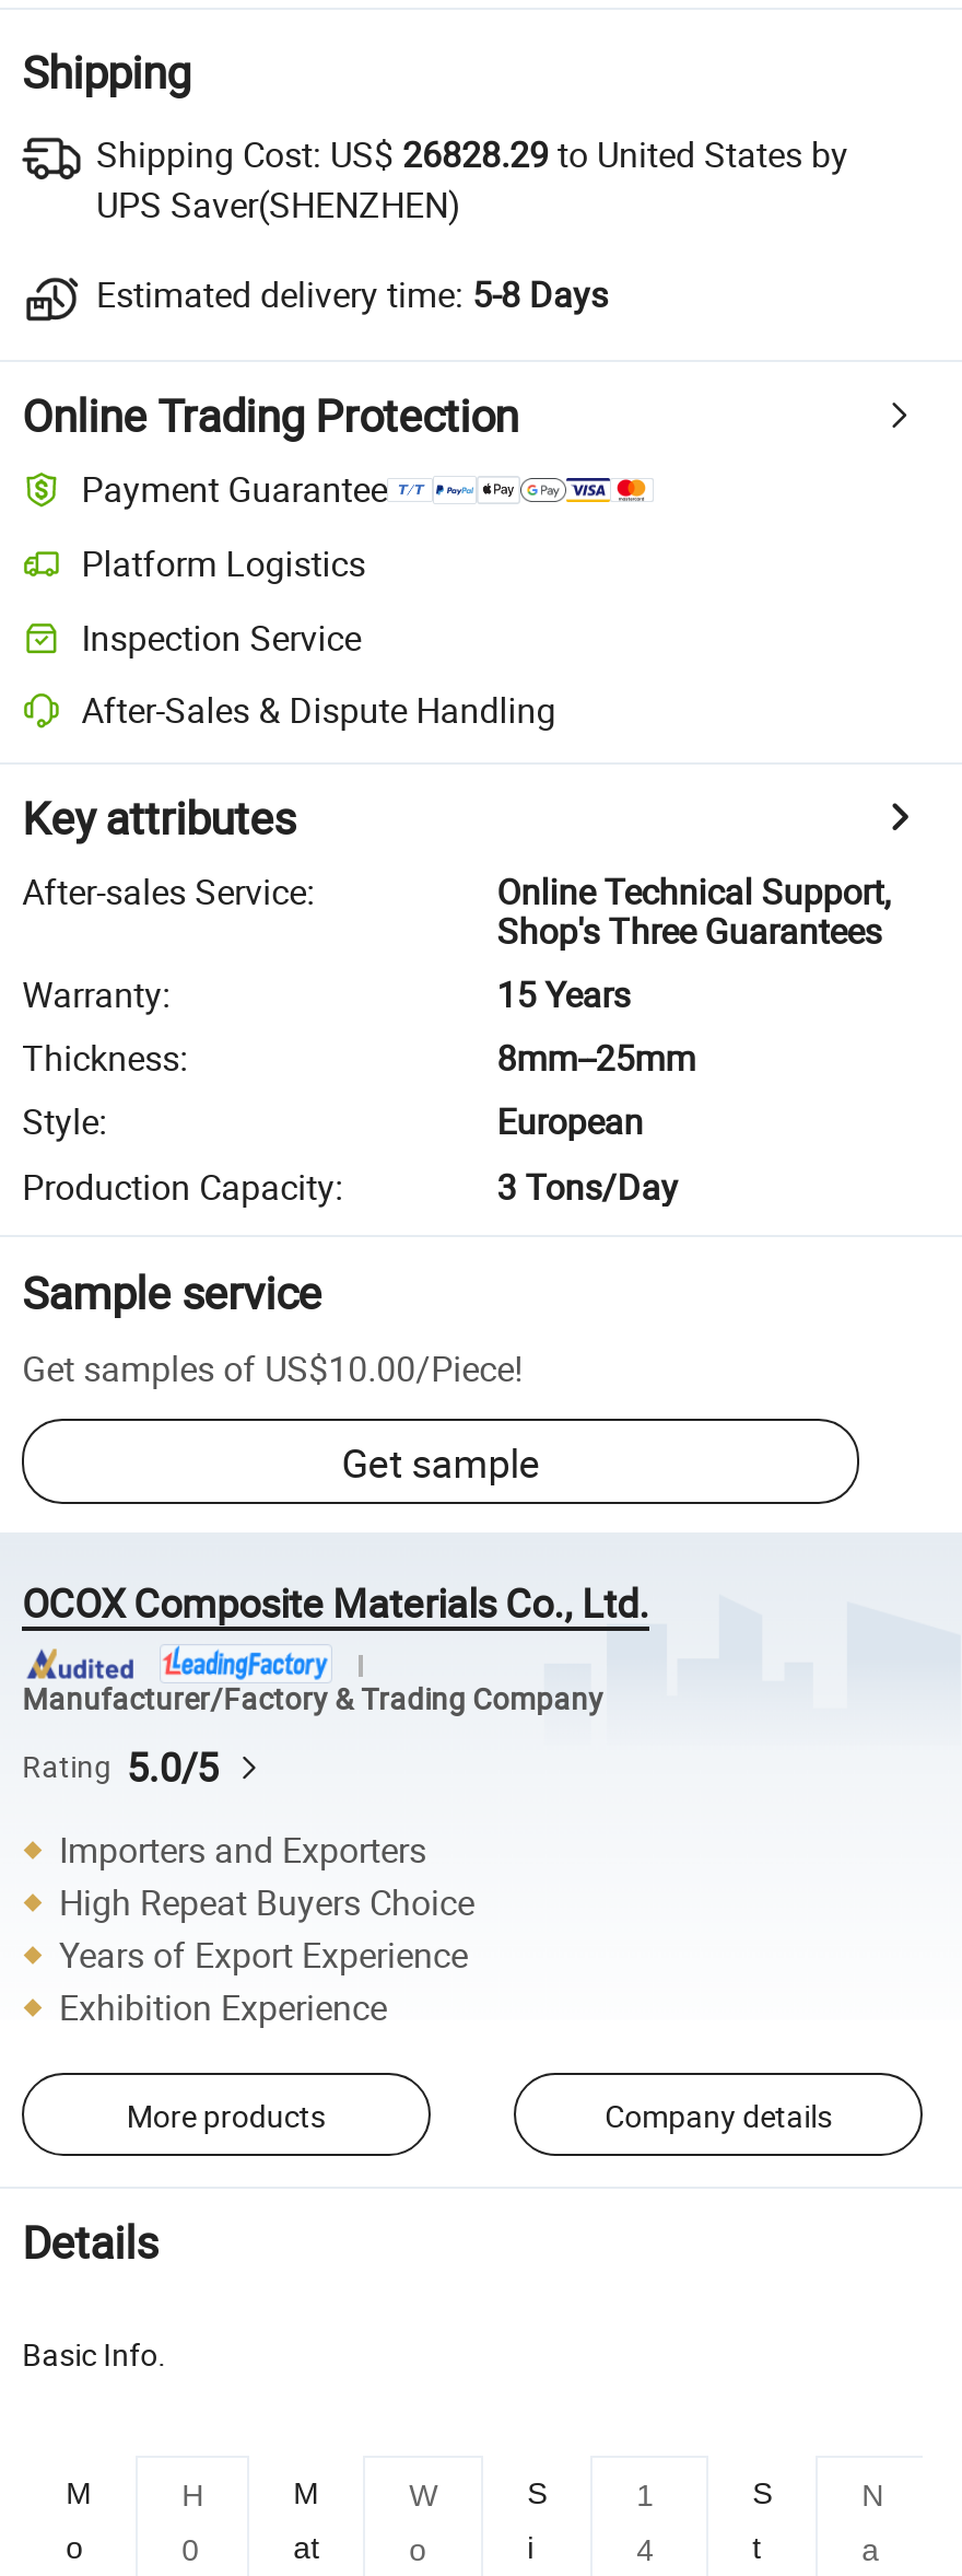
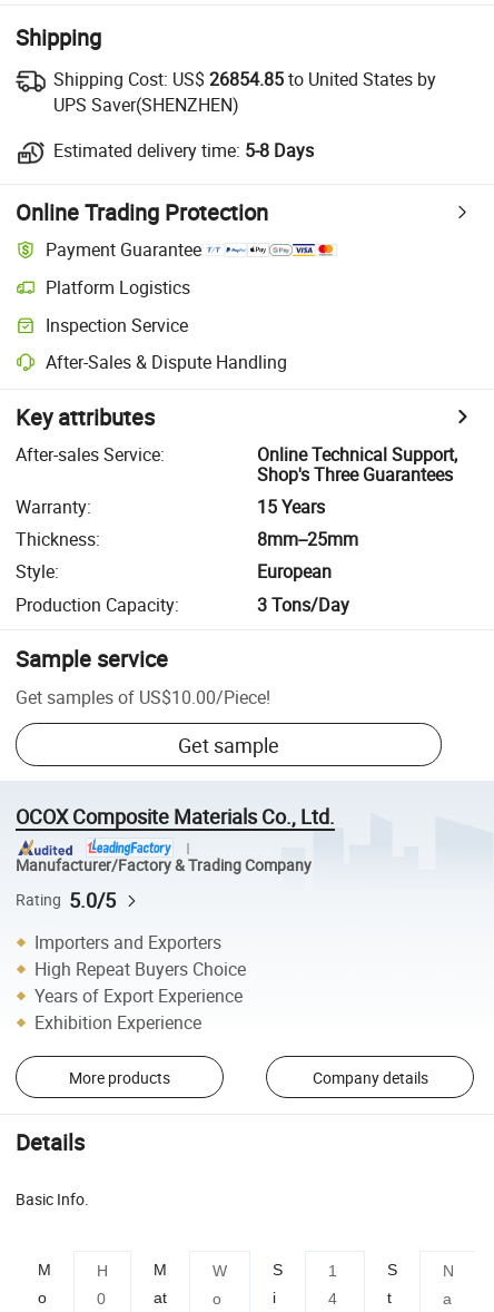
- Shipping Cost: US$26828.29 to United States by
+ Shipping Cost: US$26854.85 to United States by
